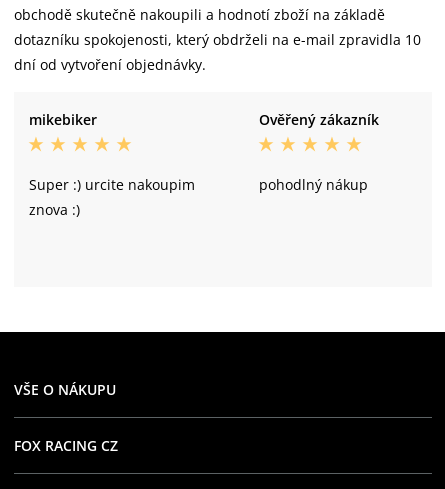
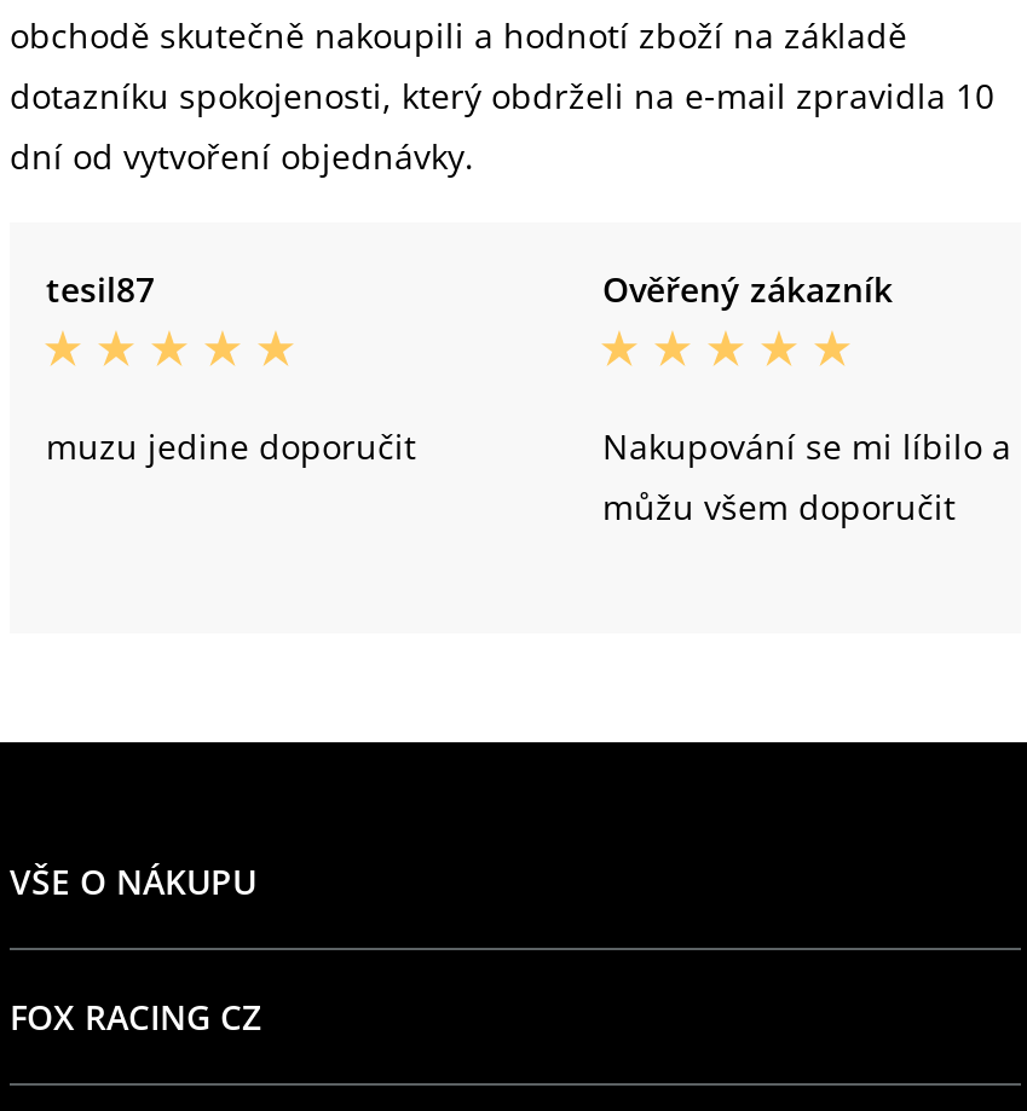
- mikebiker
+ tesil87

- Super :) urcite nakoupim
- znova :)
+ muzu jedine doporučit

- pohodlný nákup
+ Nakupování se mi líbilo a
+ můžu všem doporučit
